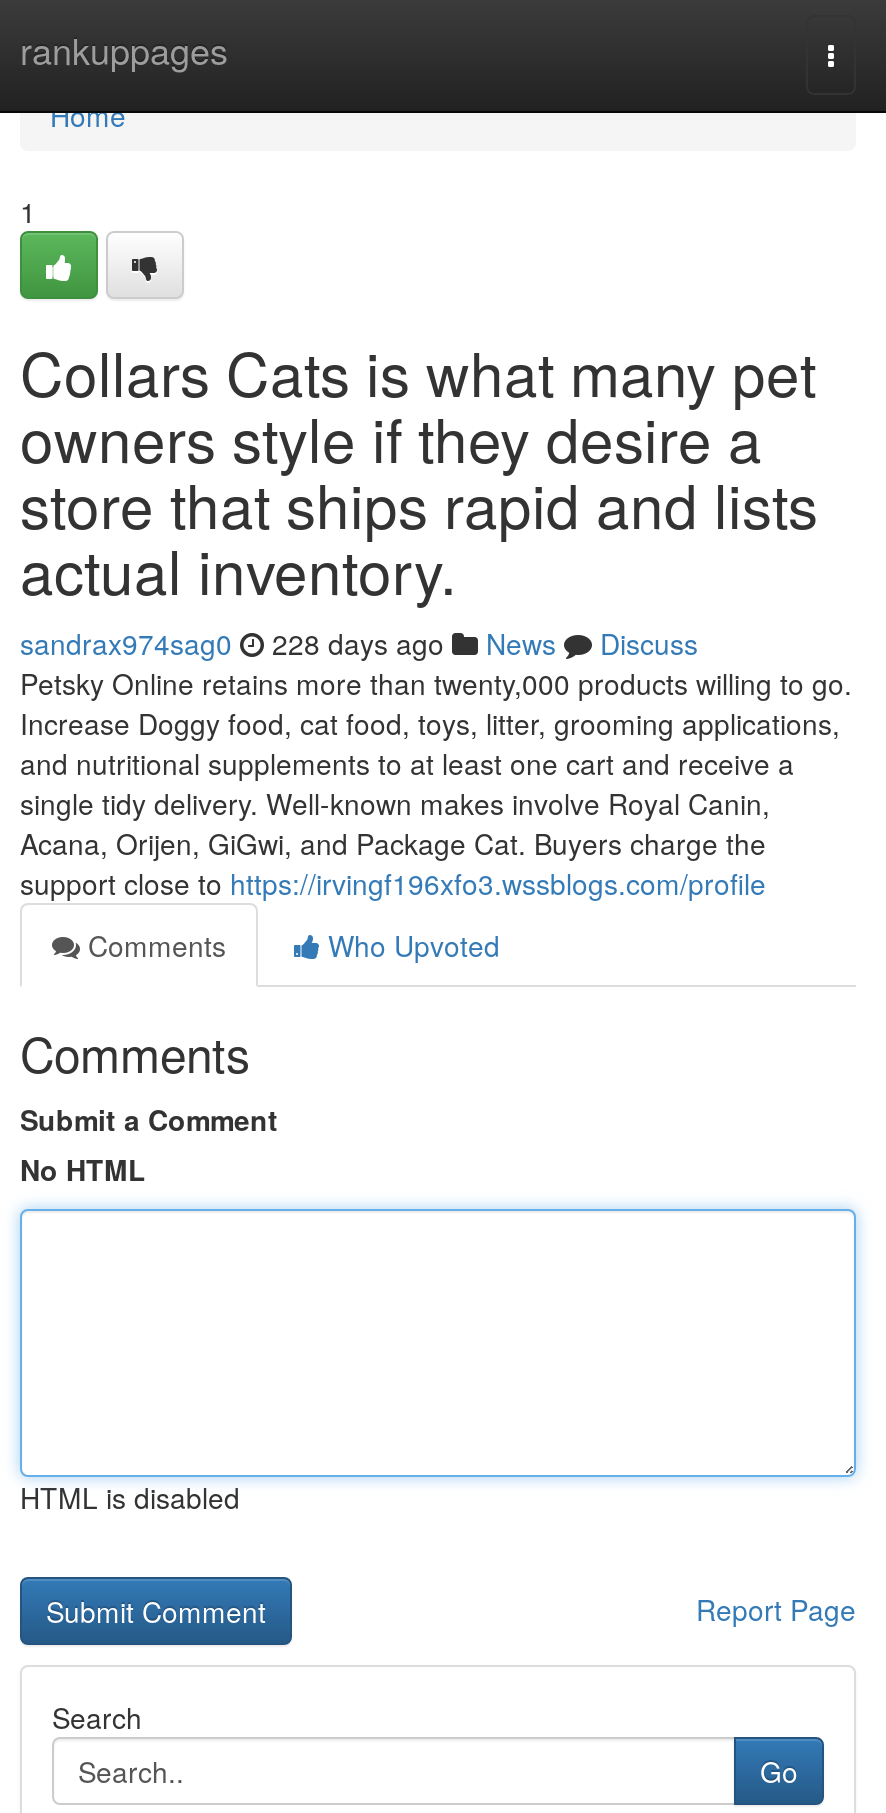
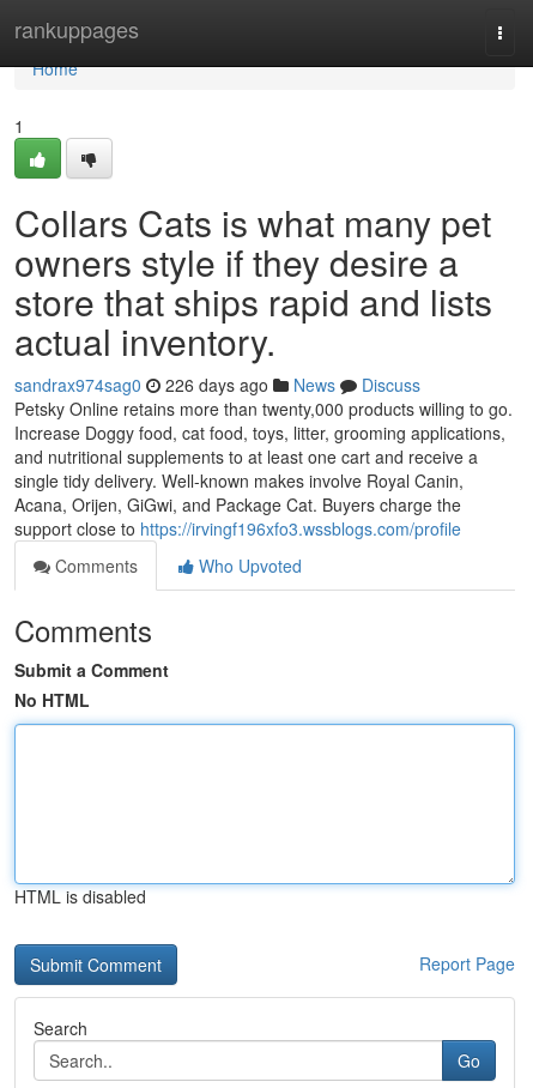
- sandrax974sag0 228 days ago News Discuss
+ sandrax974sag0 226 days ago News Discuss
